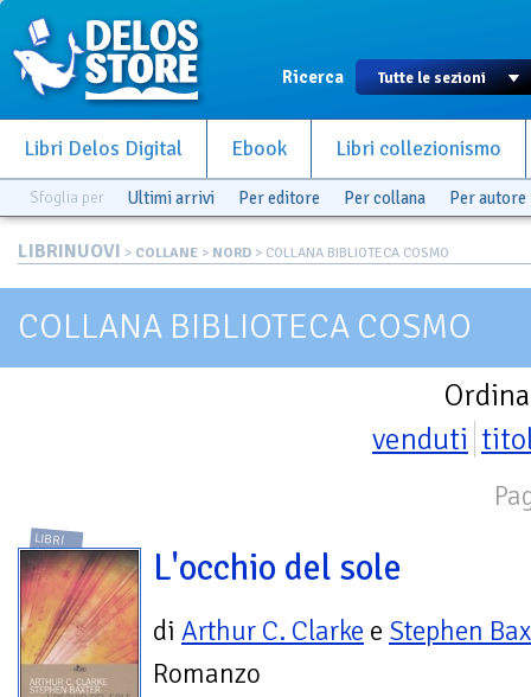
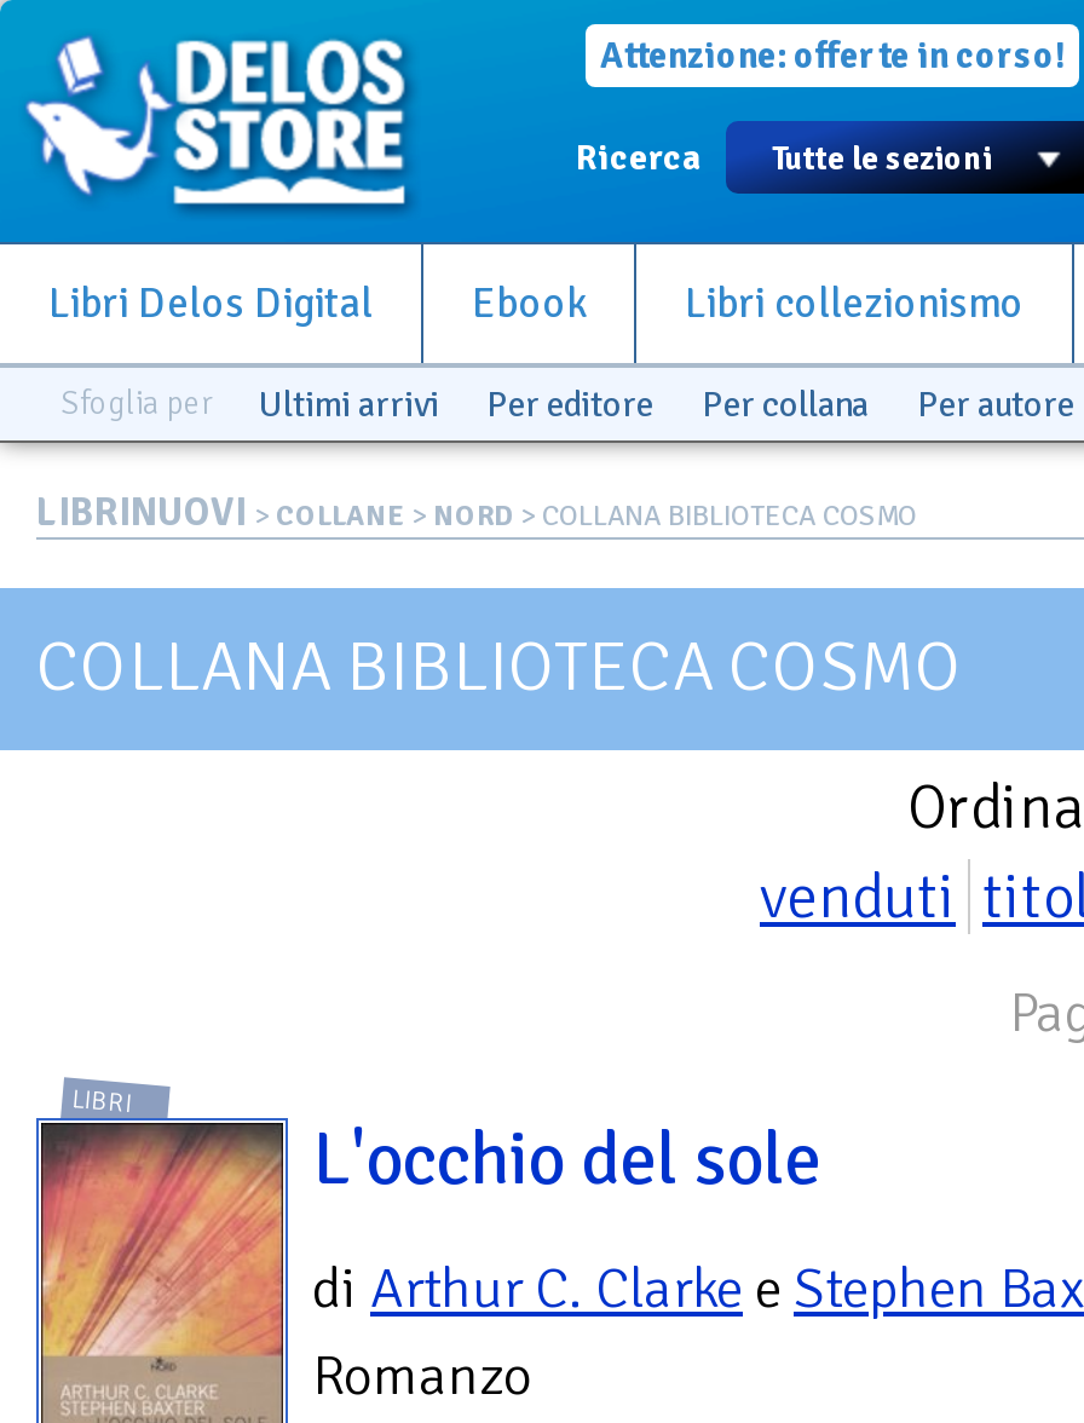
+ Attenzione: offerte in corso!
